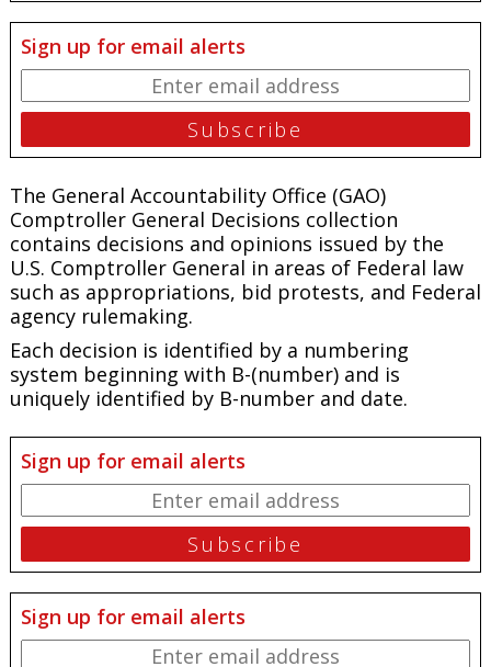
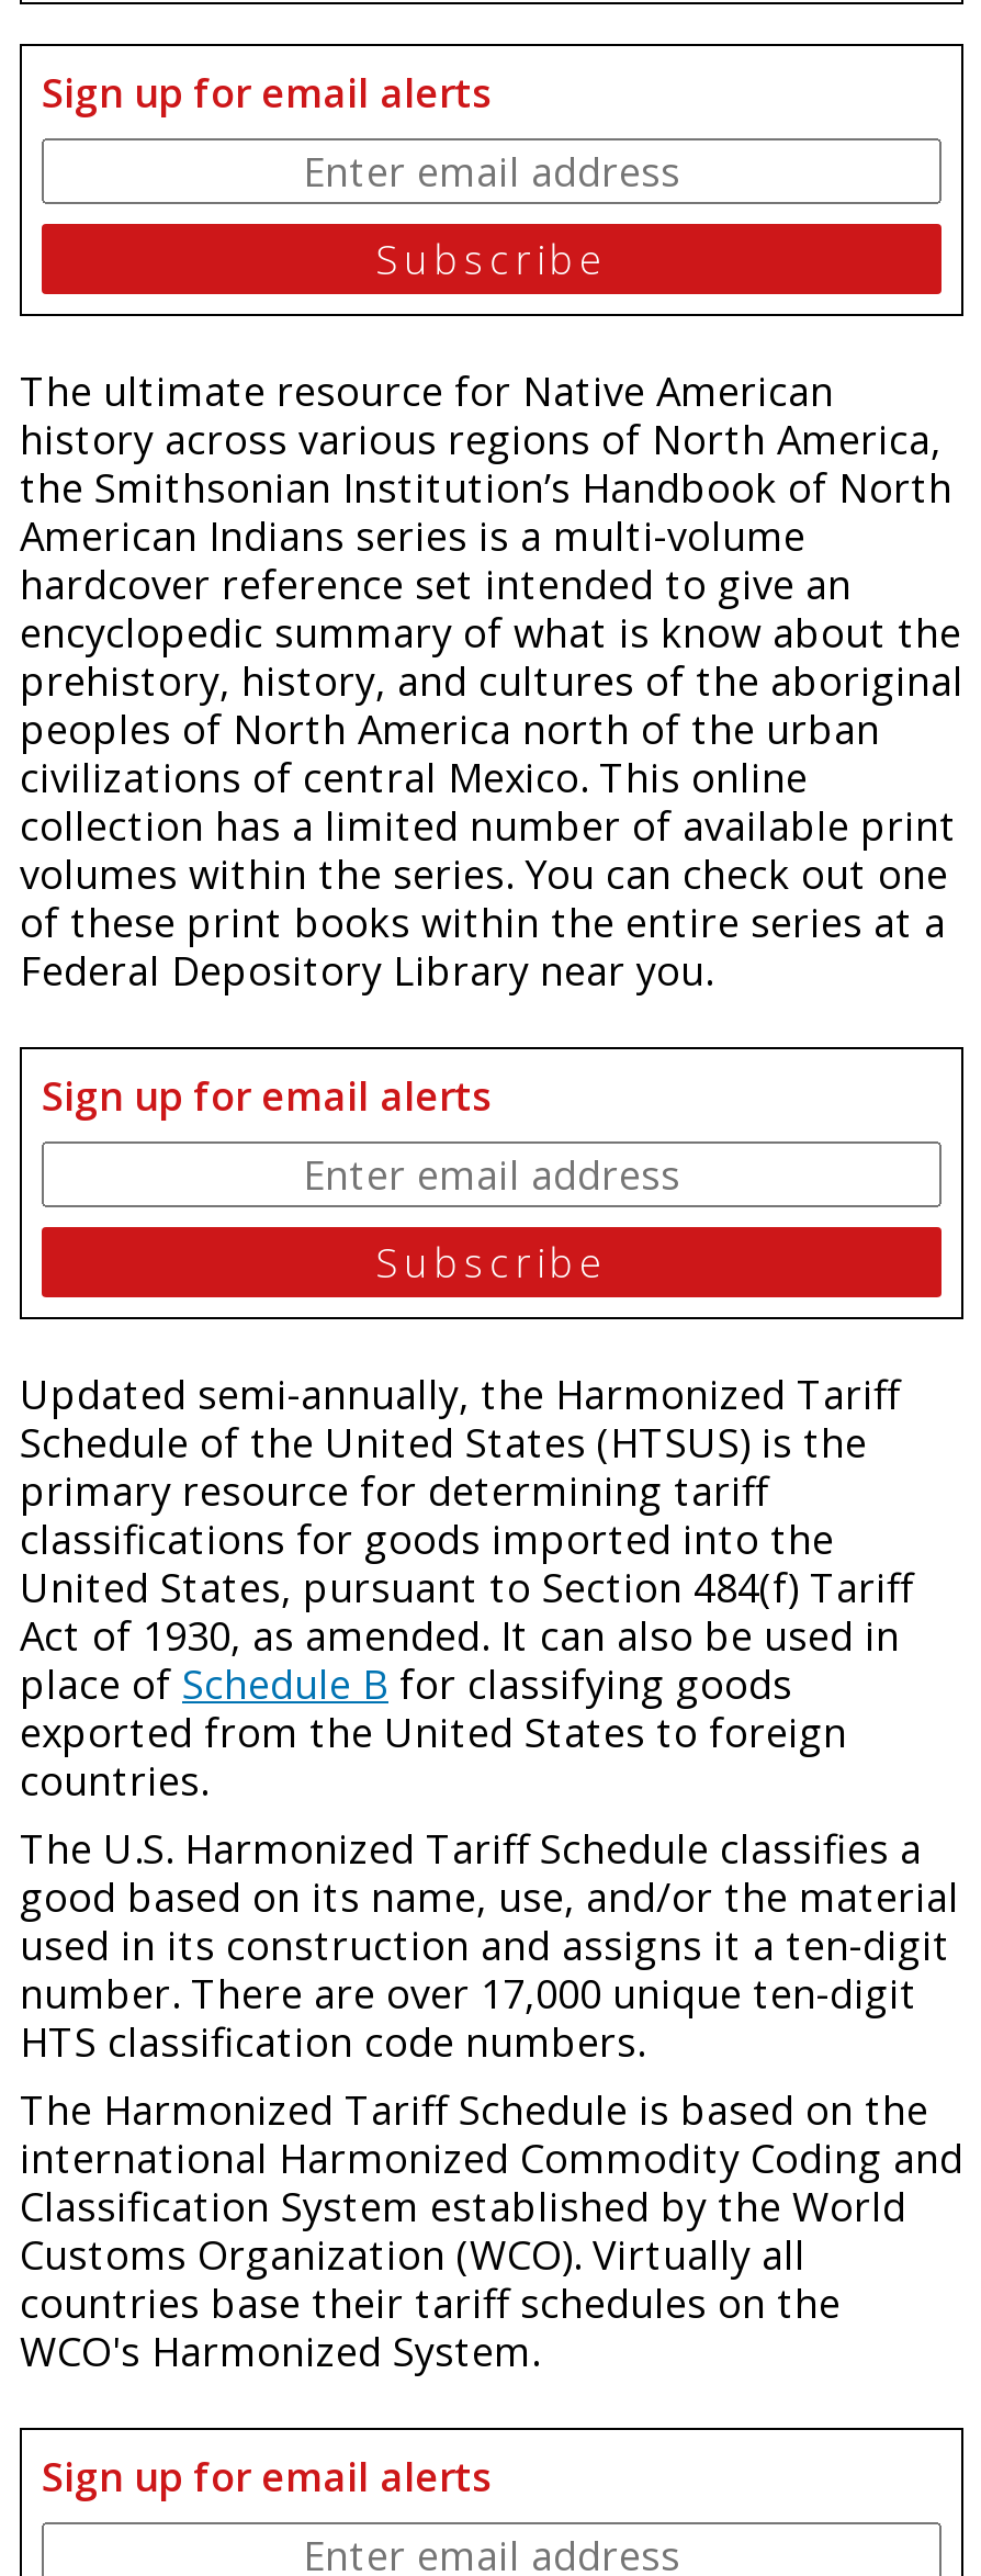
- The General Accountability Office (GAO)
- Comptroller General Decisions collection
- contains decisions and opinions issued by the
- U.S. Comptroller General in areas of Federal law
- such as appropriations, bid protests, and Federal
- agency rulemaking.
- Each decision is identified by a numbering
- system beginning with B-(number) and is
- uniquely identified by B-number and date.
+ The ultimate resource for Native American
+ history across various regions of North America,
+ the Smithsonian Institution’s Handbook of North
+ American Indians series is a multi-volume
+ hardcover reference set intended to give an
+ encyclopedic summary of what is know about the
+ prehistory, history, and cultures of the aboriginal
+ peoples of North America north of the urban
+ civilizations of central Mexico. This online
+ collection has a limited number of available print
+ volumes within the series. You can check out one
+ of these print books within the entire series at a
+ Federal Depository Library near you.

+ Updated semi-annually, the Harmonized Tariff
+ Schedule of the United States (HTSUS) is the
+ primary resource for determining tariff
+ classifications for goods imported into the
+ United States, pursuant to Section 484(f) Tariff
+ Act of 1930, as amended. It can also be used in
+ place of Schedule B for classifying goods
+ exported from the United States to foreign
+ countries.
+ The U.S. Harmonized Tariff Schedule classifies a
+ good based on its name, use, and/or the material
+ used in its construction and assigns it a ten-digit
+ number. There are over 17,000 unique ten-digit
+ HTS classification code numbers.
+ The Harmonized Tariff Schedule is based on the
+ international Harmonized Commodity Coding and
+ Classification System established by the World
+ Customs Organization (WCO). Virtually all
+ countries base their tariff schedules on the
+ WCO's Harmonized System.
